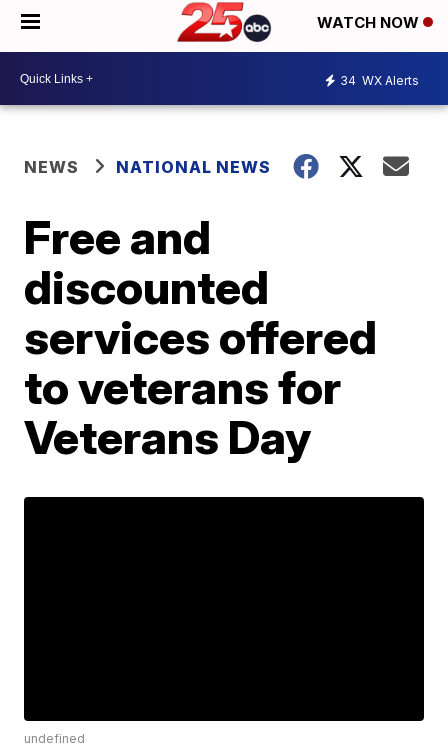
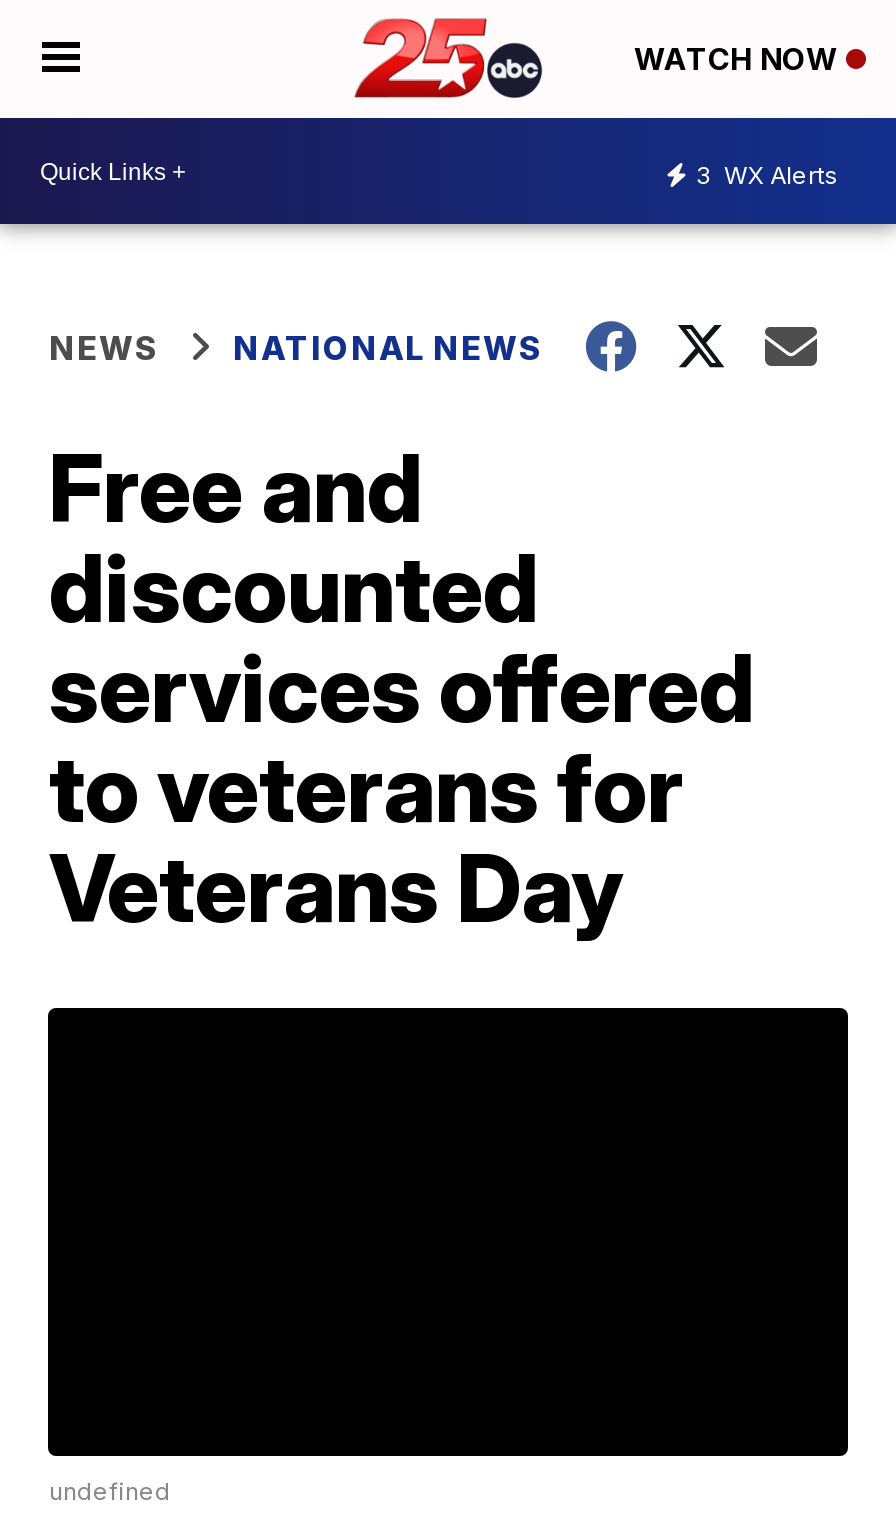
- 34 WX Alerts
+ 3 WX Alerts
